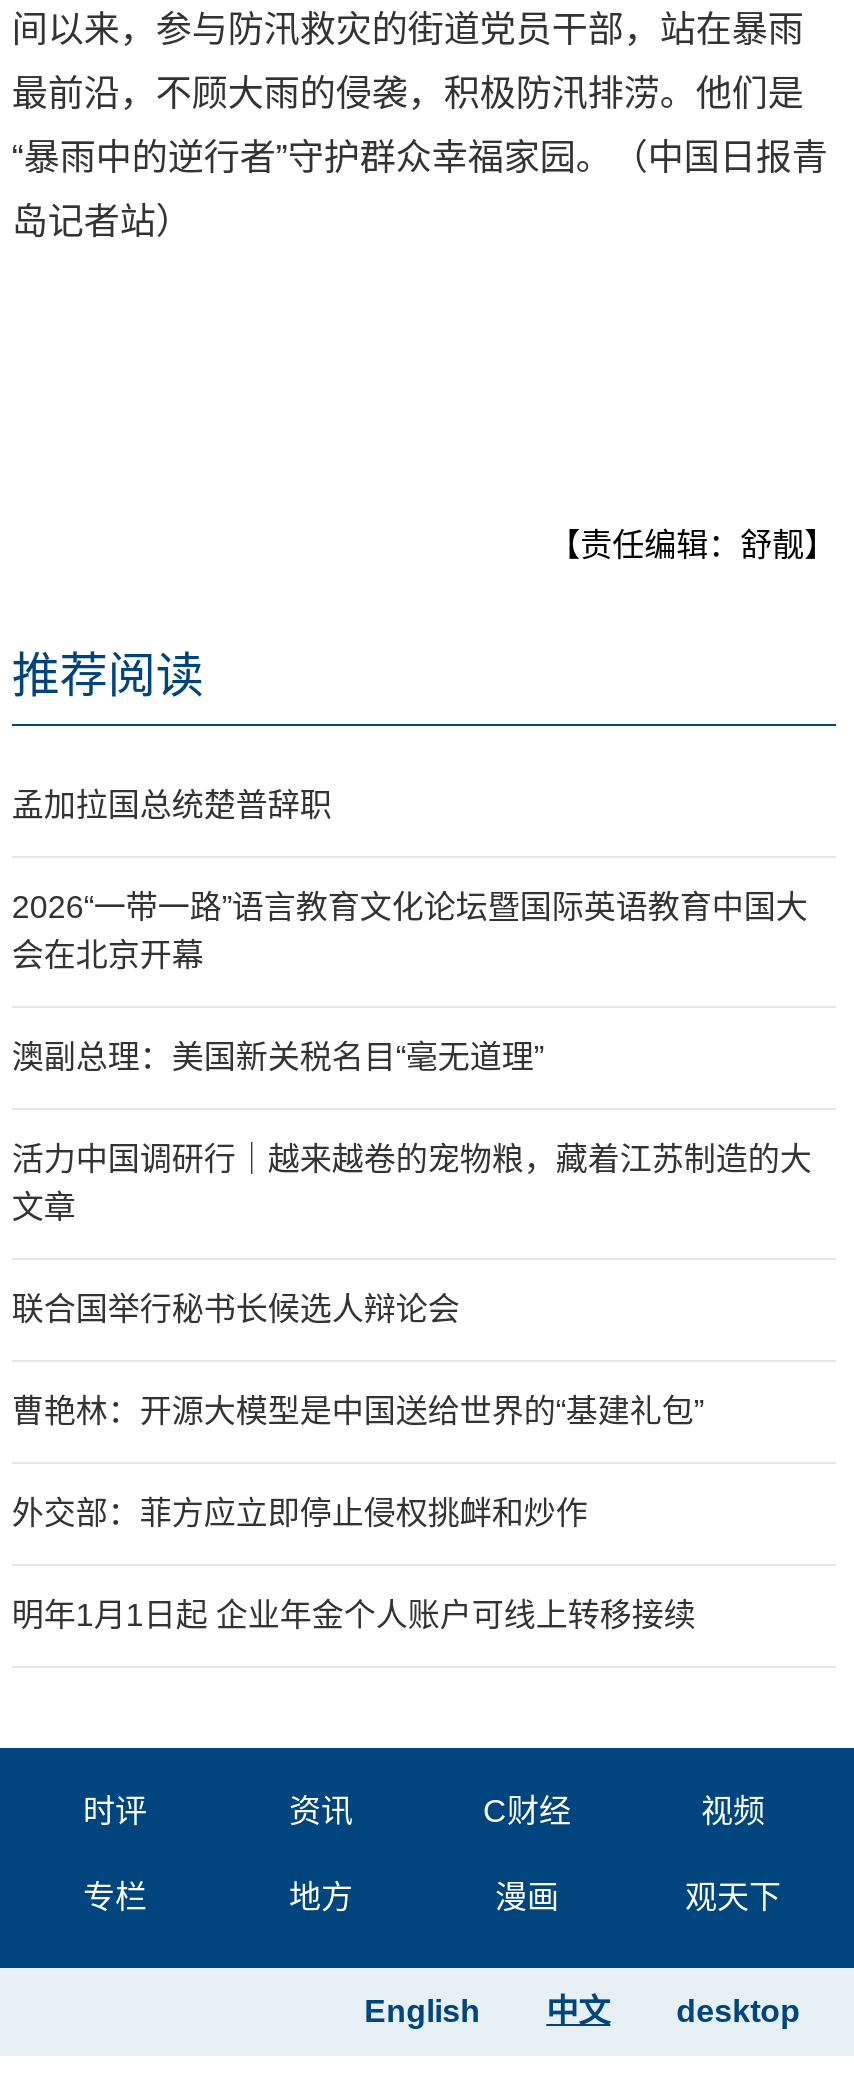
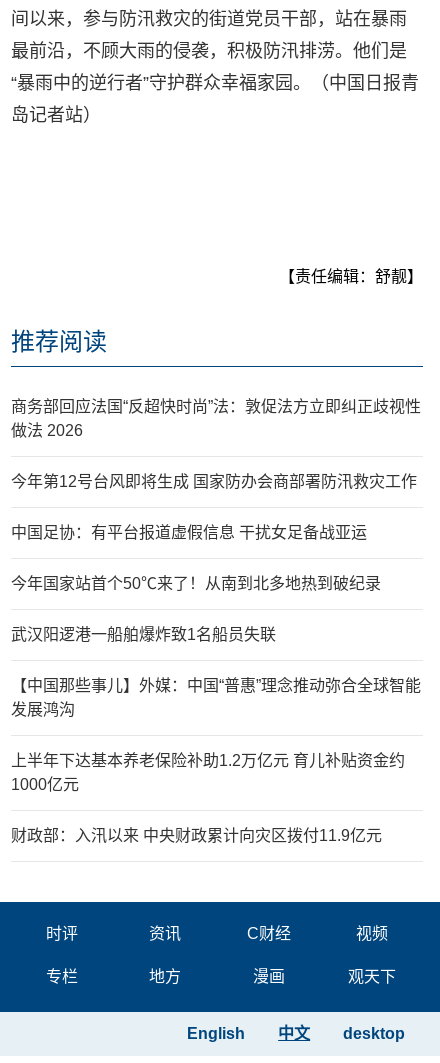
- 孟加拉国总统楚普辞职
+ 商务部回应法国“反超快时尚”法：敦促法方立即纠正歧视性
+ 做法 2026

- 2026“一带一路”语言教育文化论坛暨国际英语教育中国大
- 会在北京开幕
+ 今年第12号台风即将生成 国家防办会商部署防汛救灾工作

- 澳副总理：美国新关税名目“毫无道理”
+ 中国足协：有平台报道虚假信息 干扰女足备战亚运

- 活力中国调研行｜越来越卷的宠物粮，藏着江苏制造的大
- 文章
+ 今年国家站首个50℃来了！从南到北多地热到破纪录

- 联合国举行秘书长候选人辩论会
+ 武汉阳逻港一船舶爆炸致1名船员失联

- 曹艳林：开源大模型是中国送给世界的“基建礼包”
+ 【中国那些事儿】外媒：中国“普惠”理念推动弥合全球智能
+ 发展鸿沟

- 外交部：菲方应立即停止侵权挑衅和炒作
+ 上半年下达基本养老保险补助1.2万亿元 育儿补贴资金约
+ 1000亿元

- 明年1月1日起 企业年金个人账户可线上转移接续
+ 财政部：入汛以来 中央财政累计向灾区拨付11.9亿元
